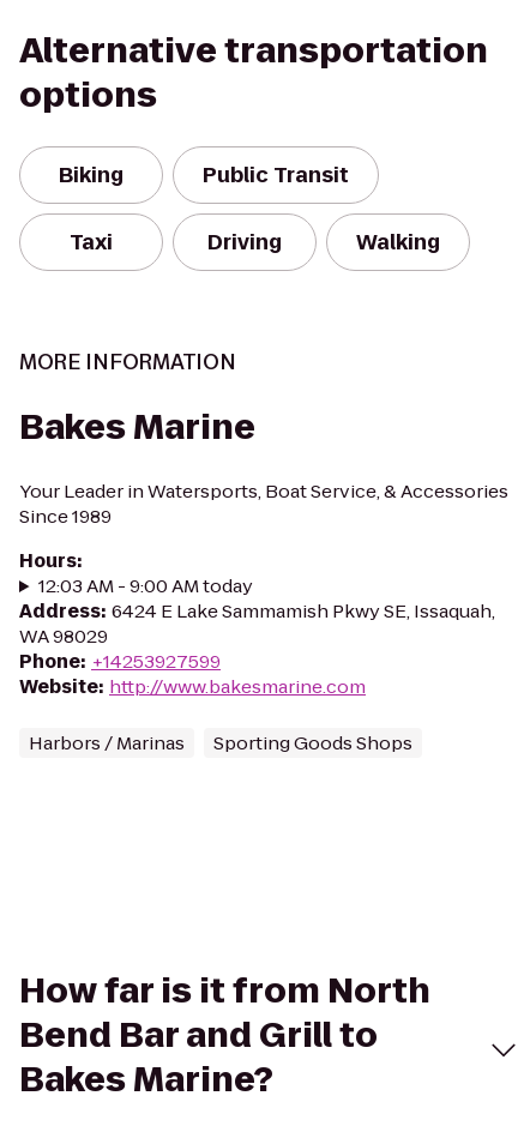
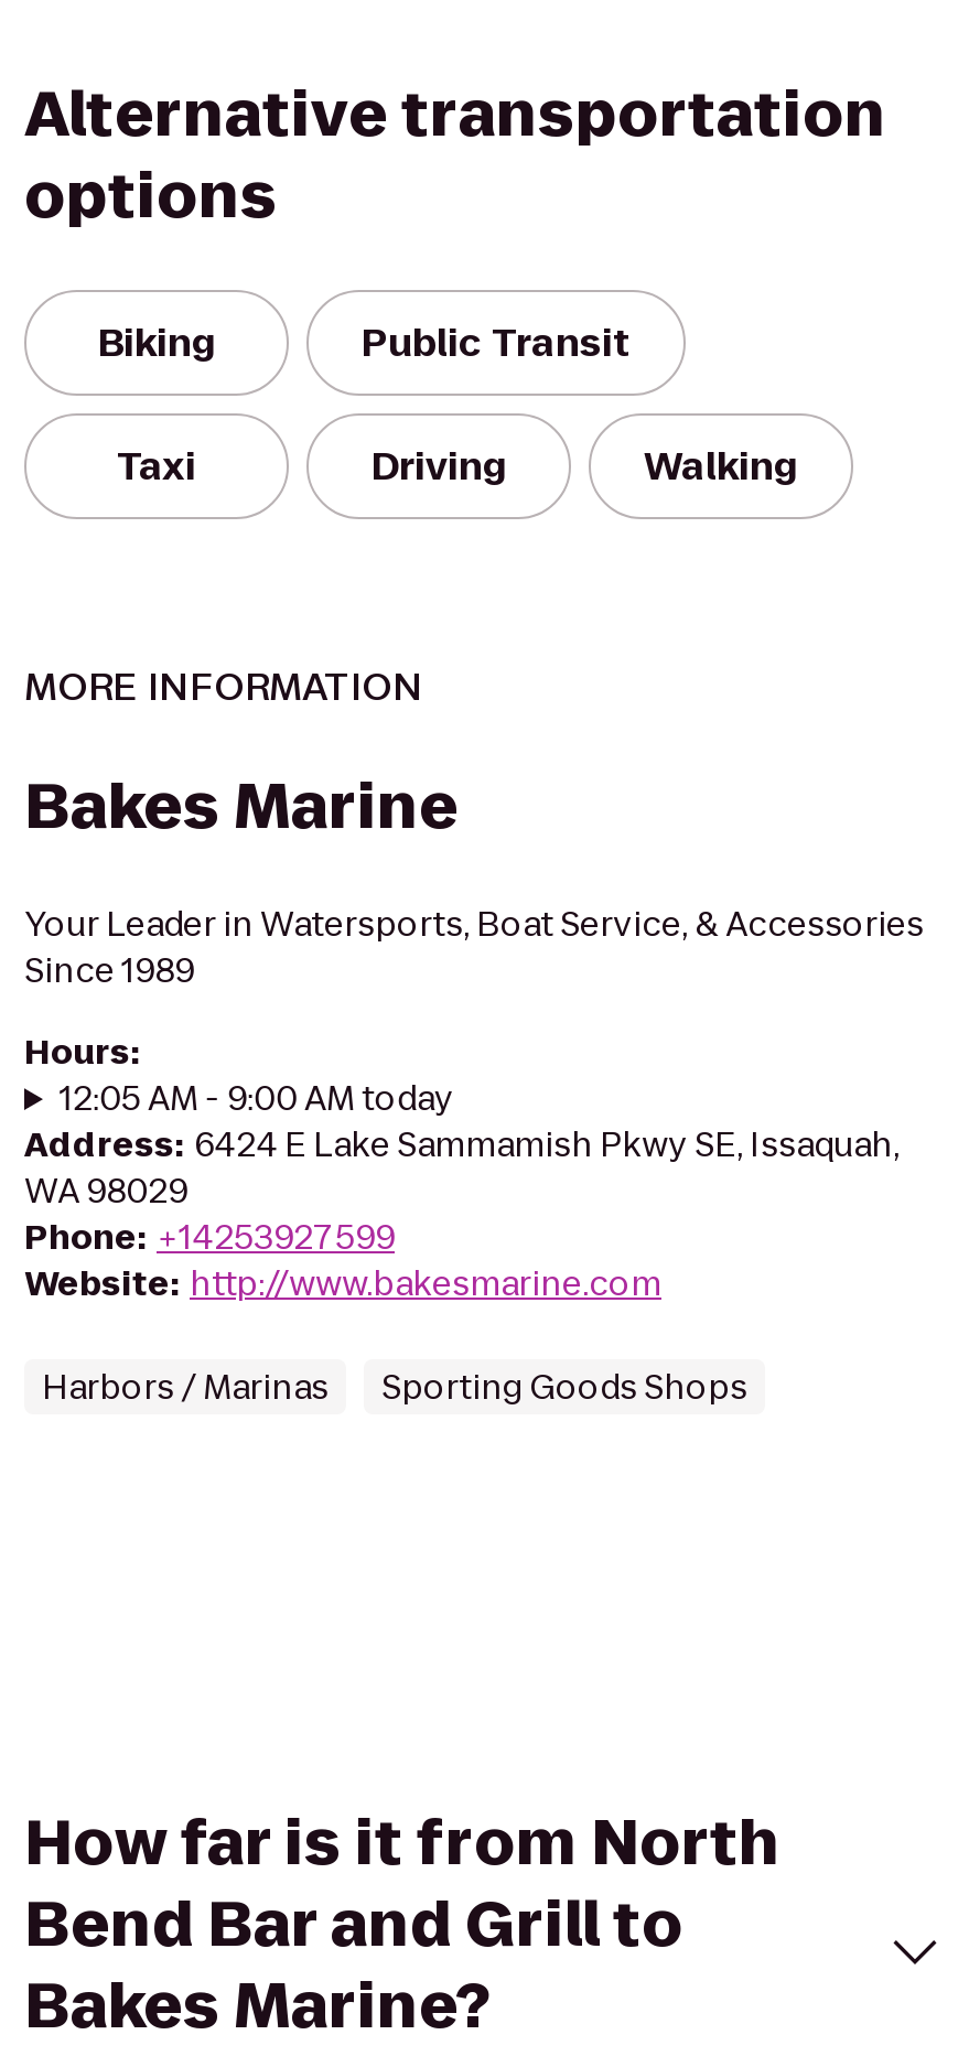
- 12:03 AM - 9:00 AM today
+ 12:05 AM - 9:00 AM today
